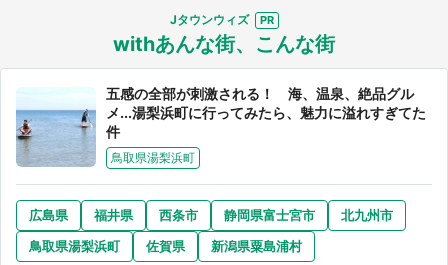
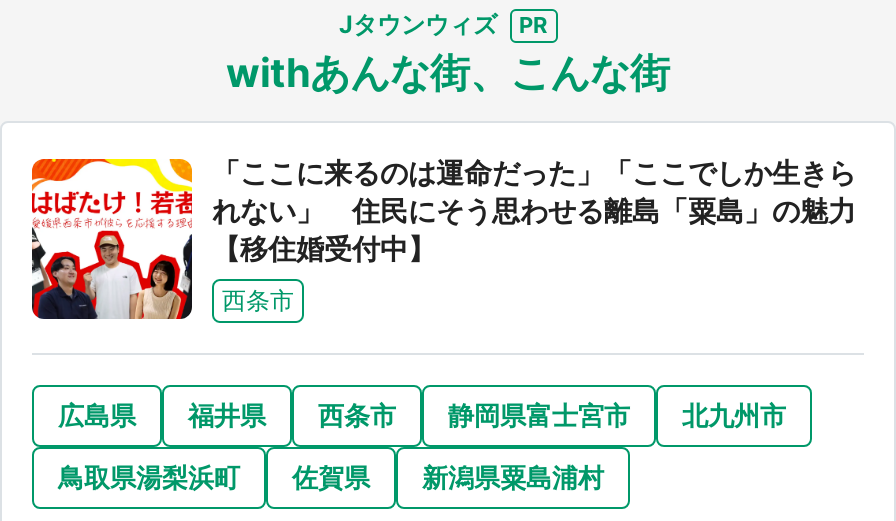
- [image]
- 五感の全部が刺激される！ 海、温泉、絶品グル
- メ...湯梨浜町に行ってみたら、魅力に溢れすぎてた
- 件
+ [image]
+ 「ここに来るのは運命だった」「ここでしか生きら
+ れない」 住民にそう思わせる離島「粟島」の魅力
+ 【移住婚受付中】

- 鳥取県湯梨浜町
+ 西条市
